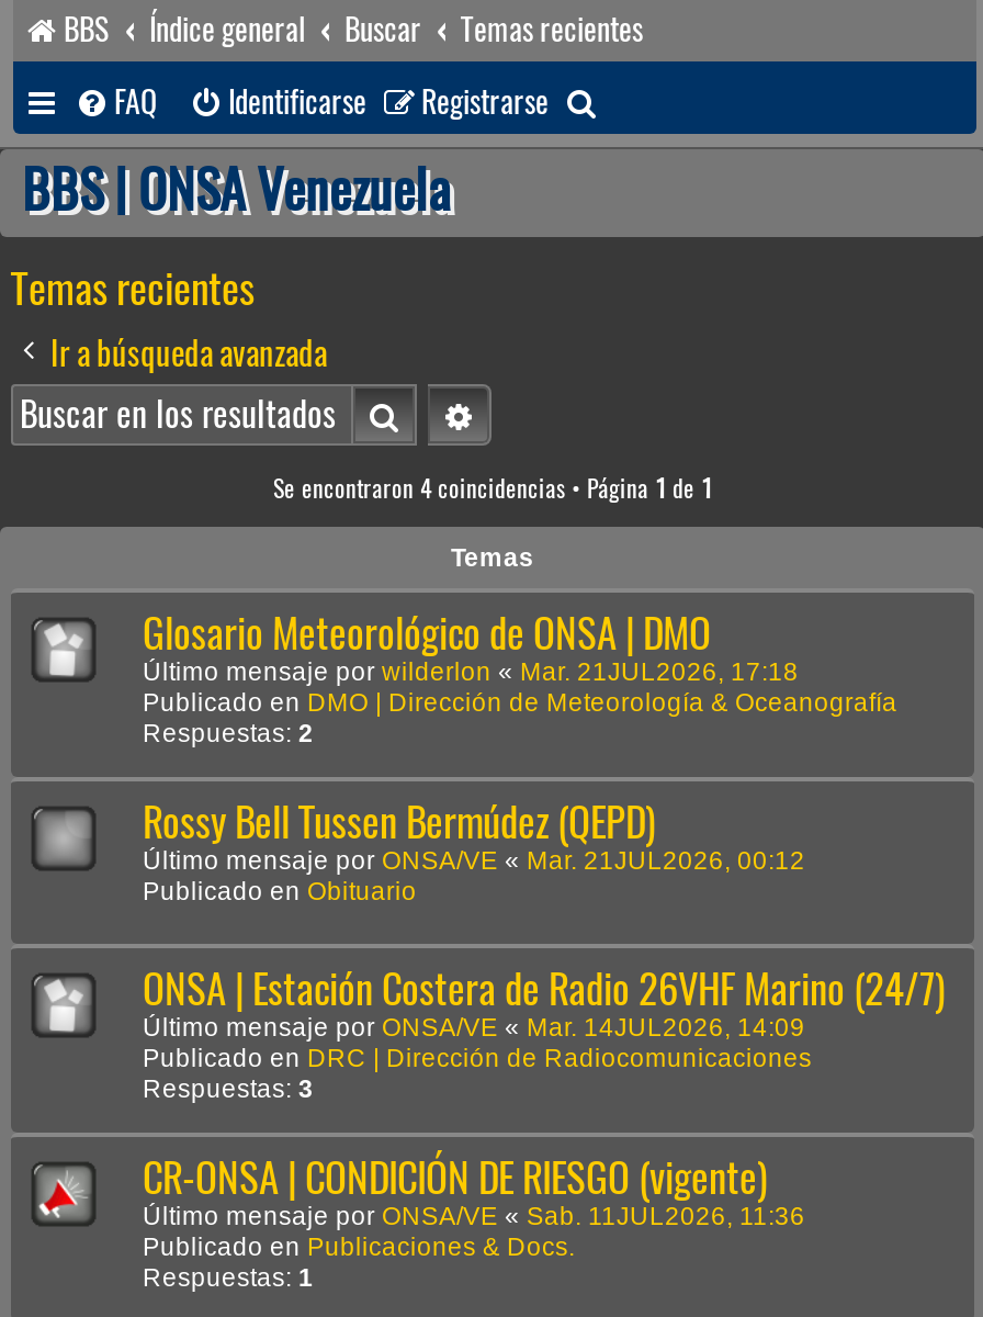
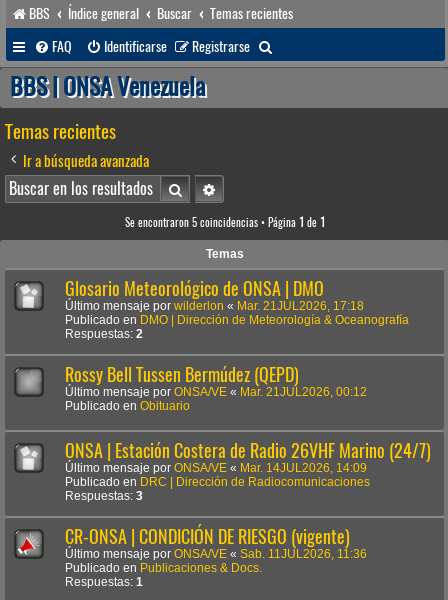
- Se encontraron 4 coincidencias • Página 1 de 1
+ Se encontraron 5 coincidencias • Página 1 de 1
